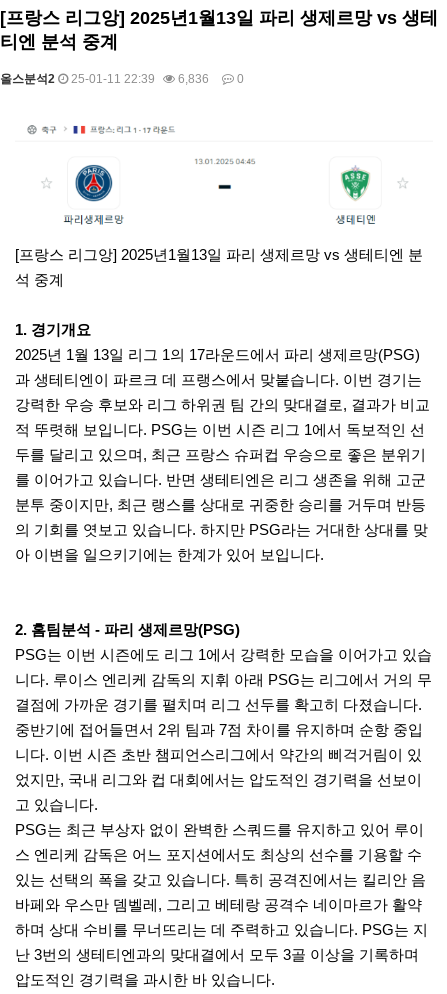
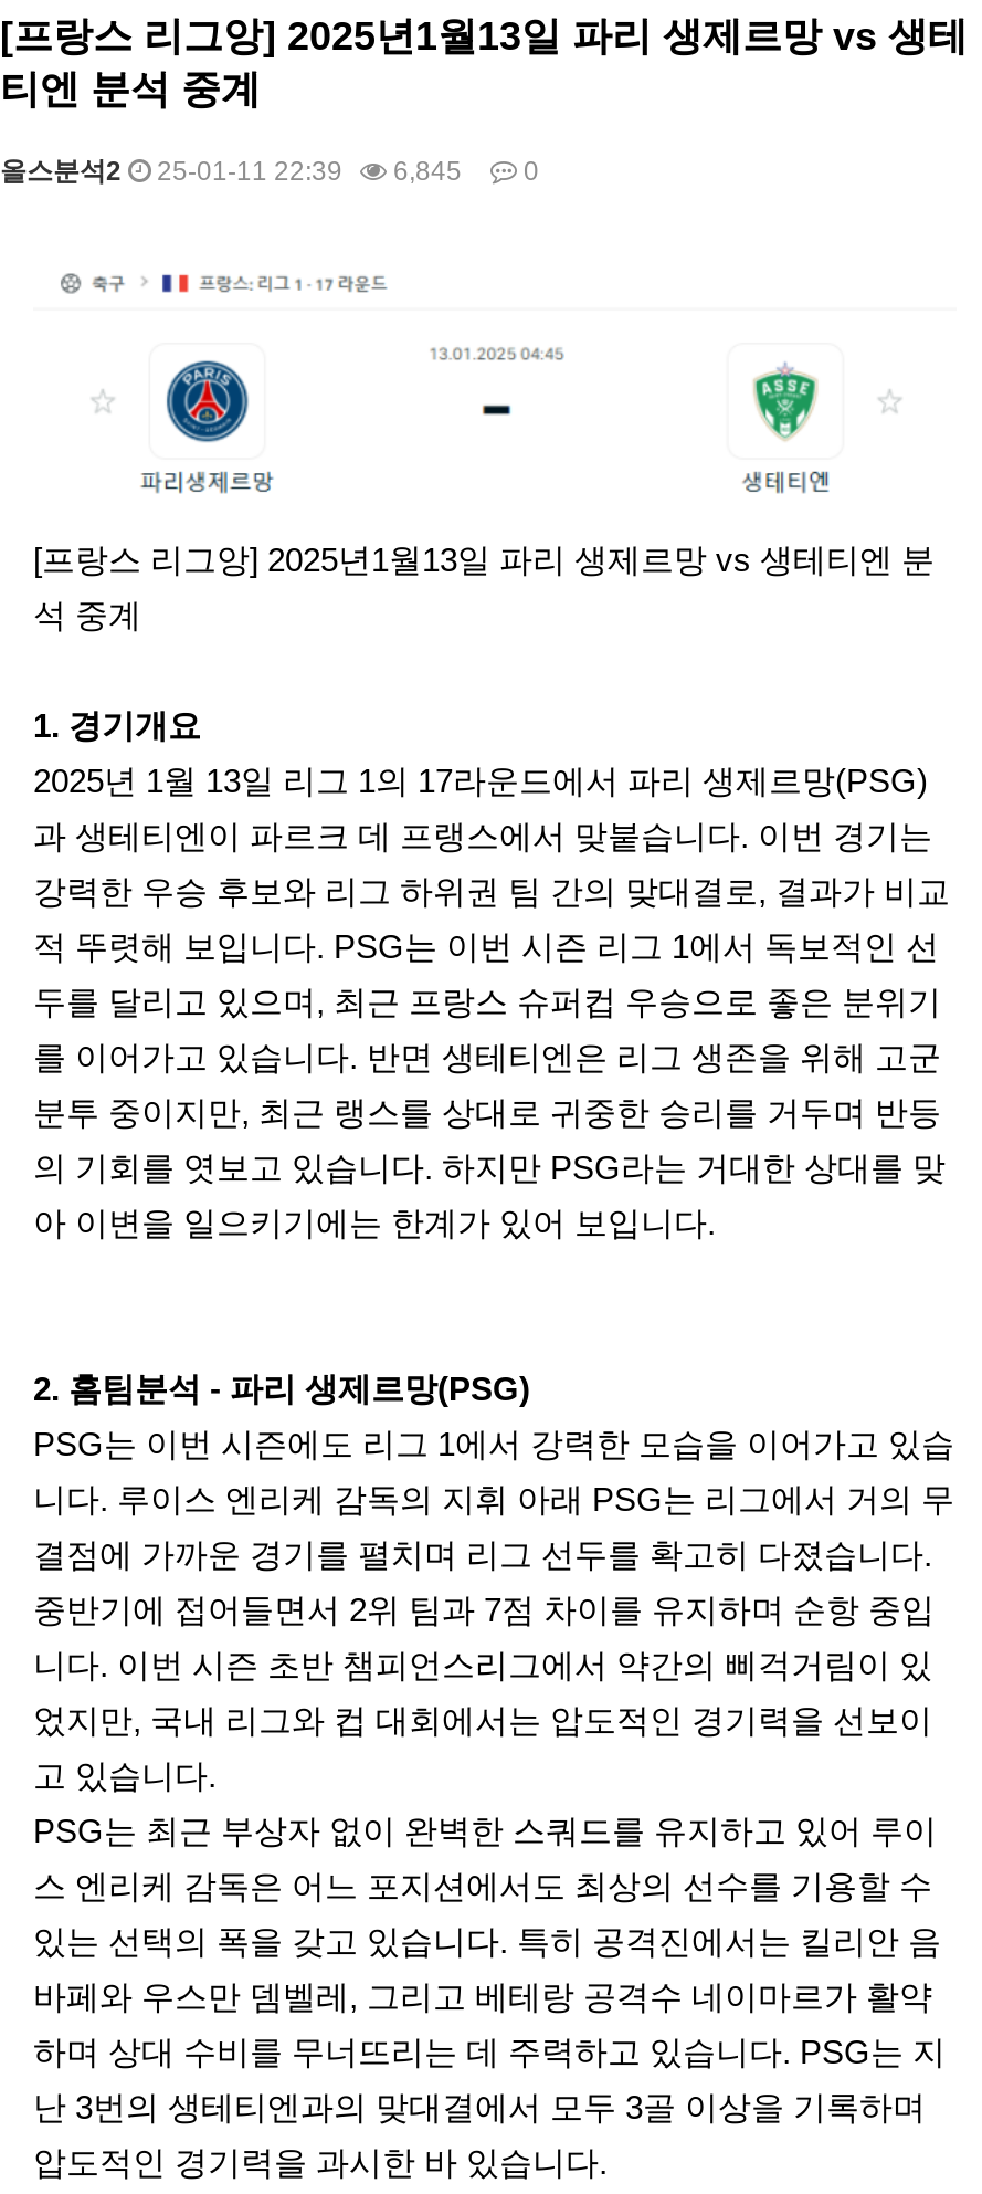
- 올스분석2 25-01-11 22:39 6,836 0
+ 올스분석2 25-01-11 22:39 6,845 0
